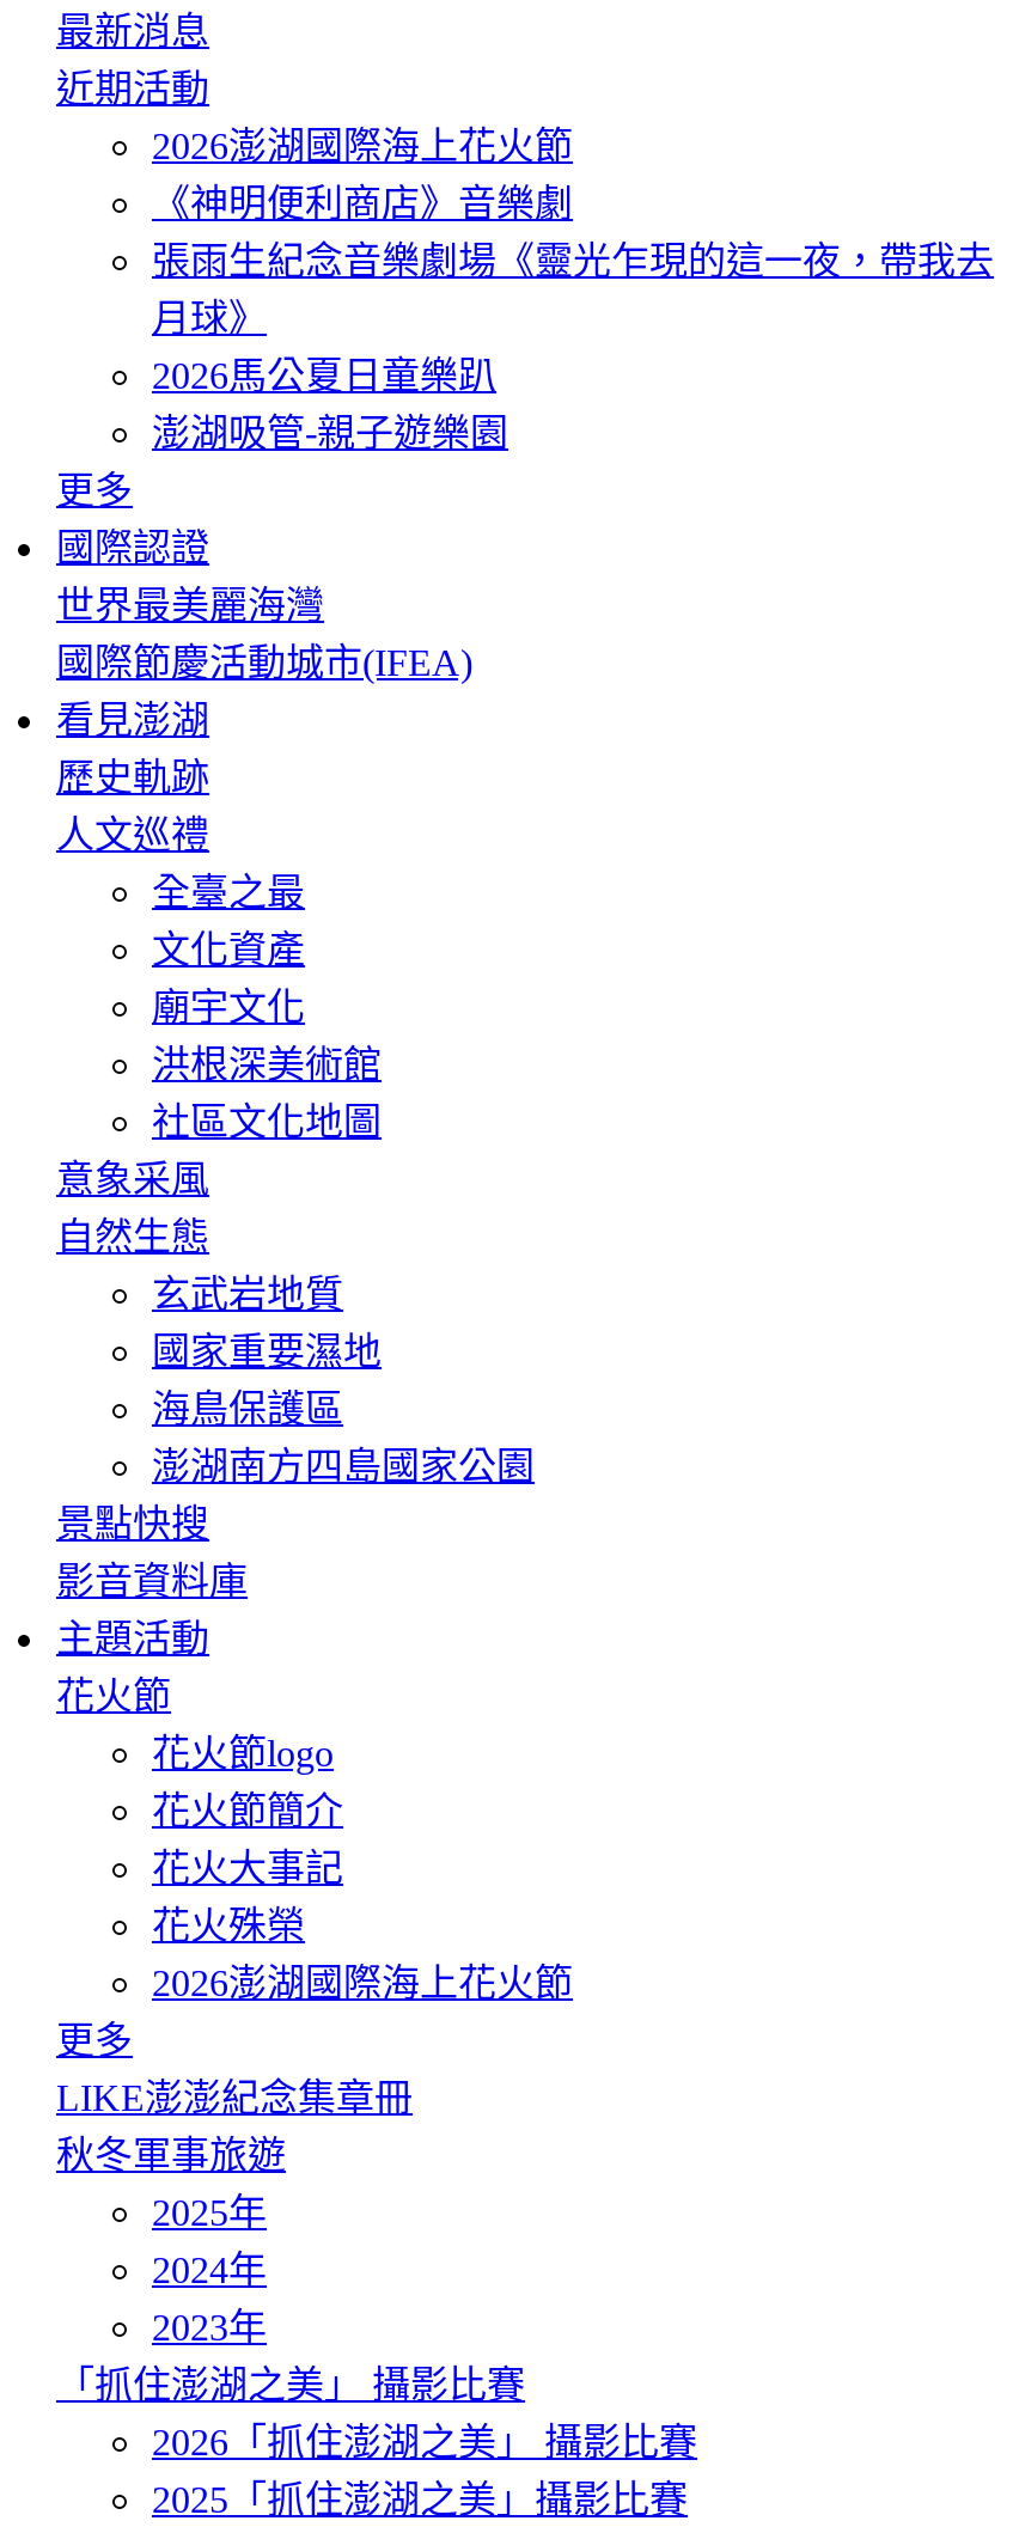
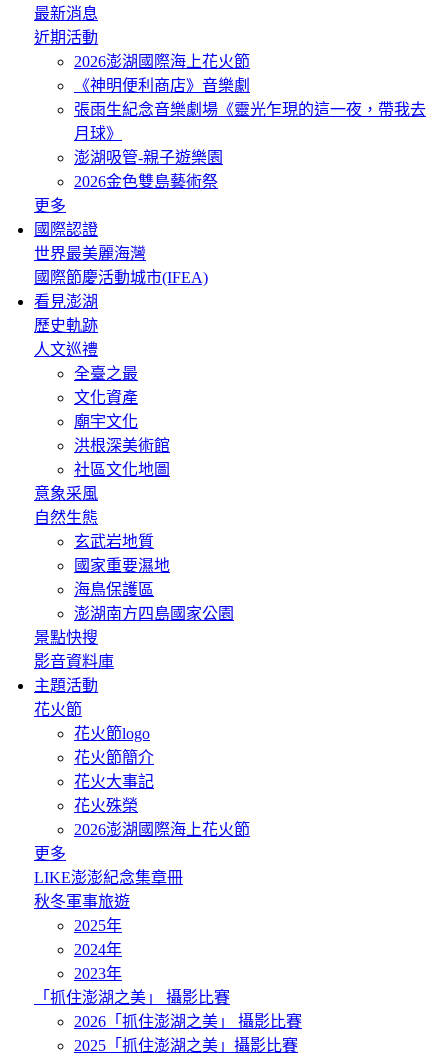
- 2026馬公夏日童樂趴

moved up: 澎湖吸管-親子遊樂園

+ 2026金色雙島藝術祭
